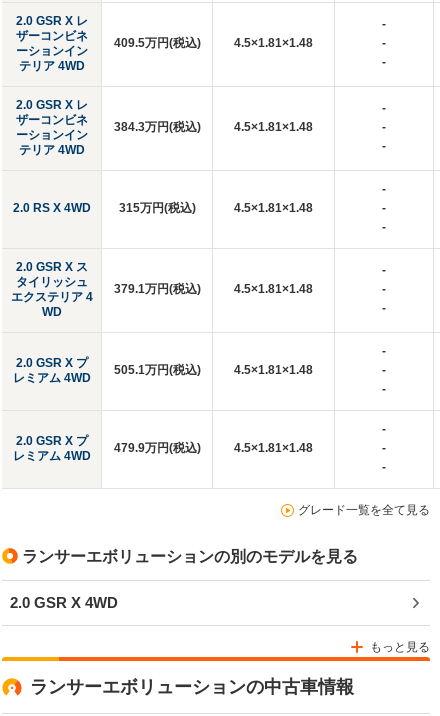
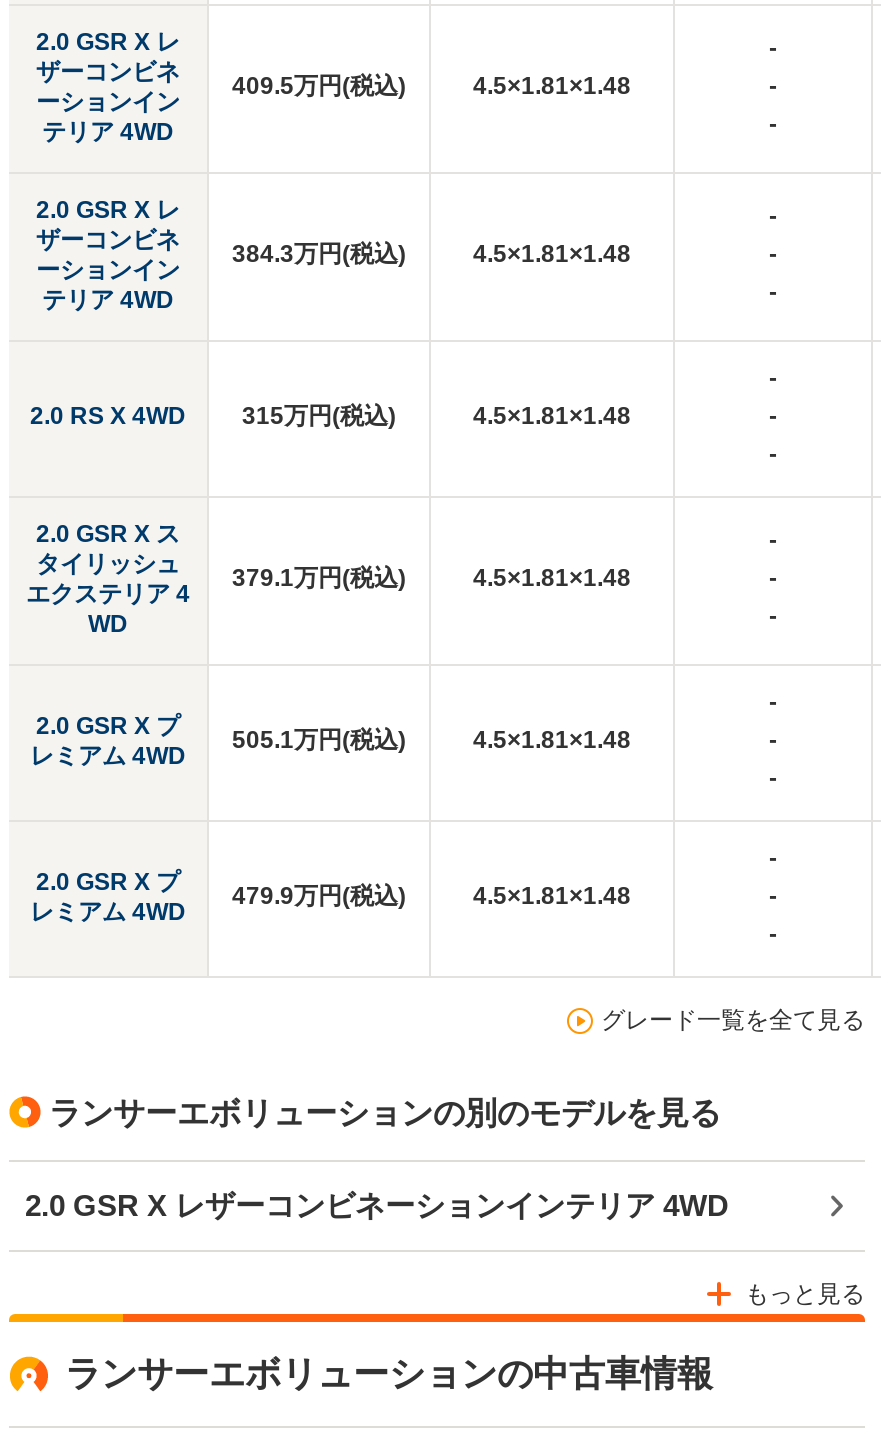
- 2.0 GSR X 4WD
+ 2.0 GSR X レザーコンビネーションインテリア 4WD
